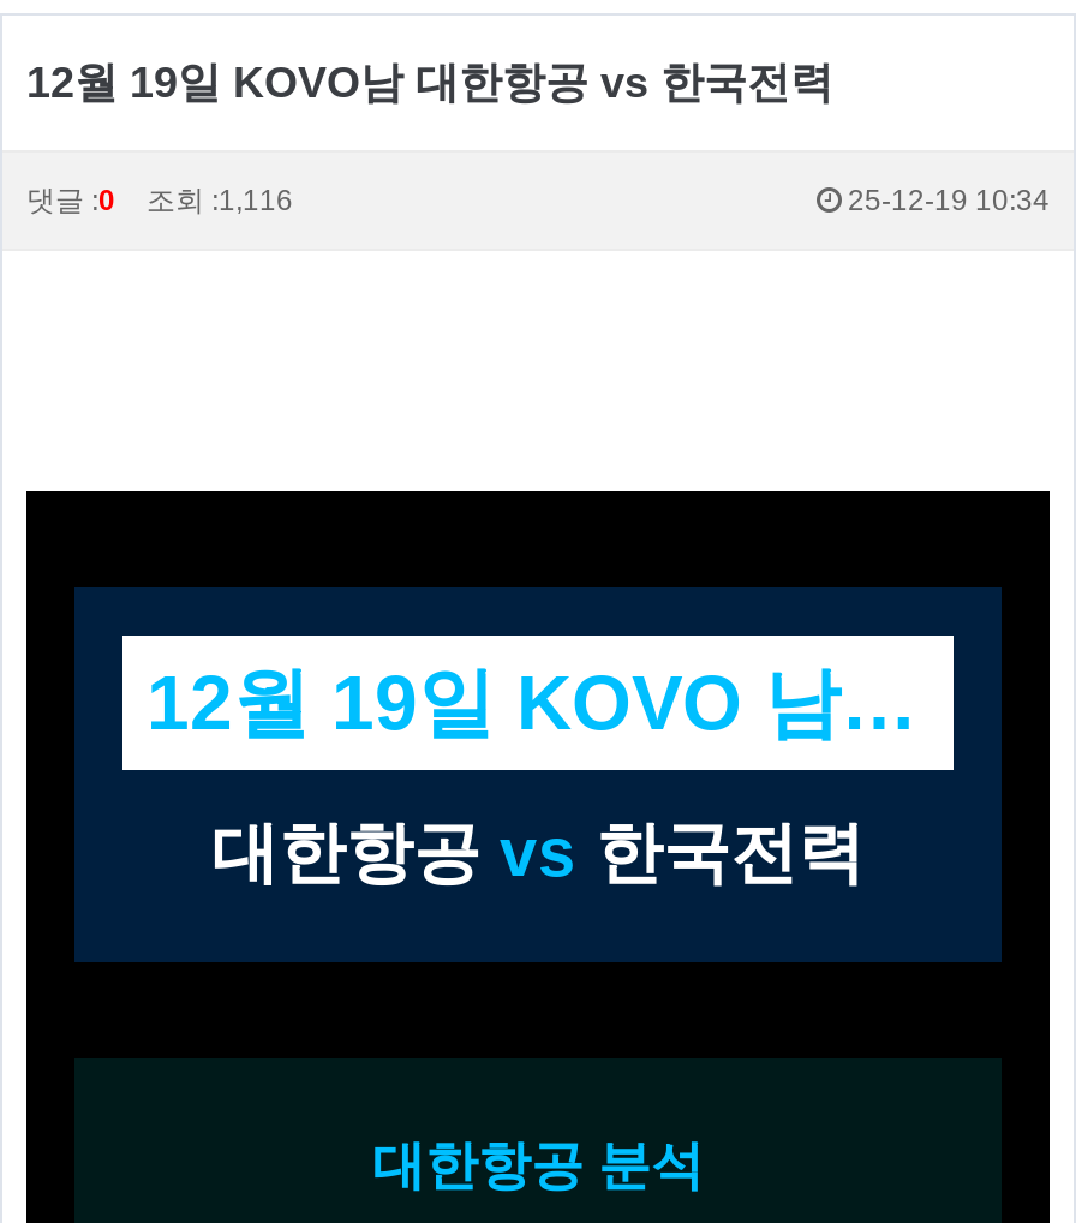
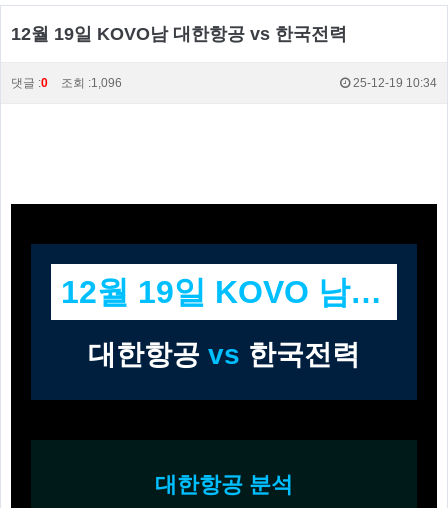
- 댓글 : 0 조회 :1,116
+ 댓글 : 0 조회 :1,096
